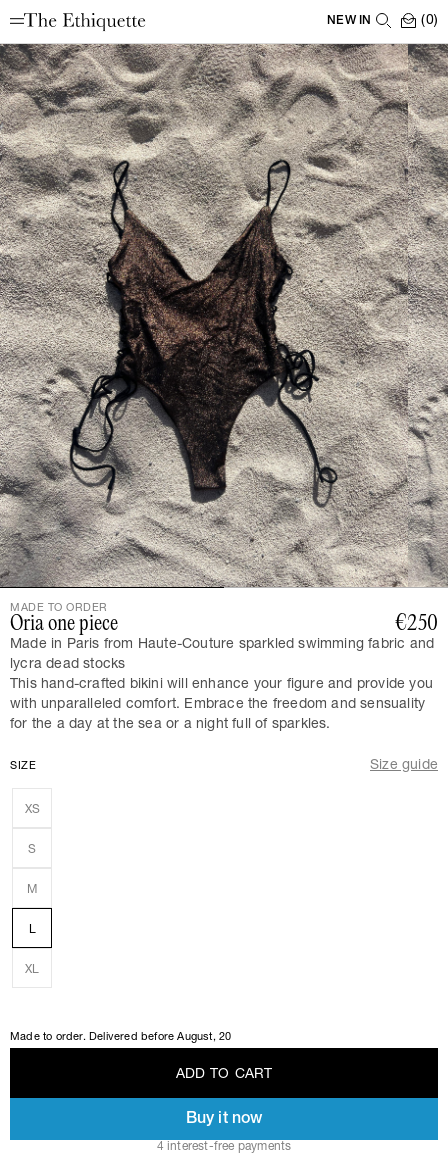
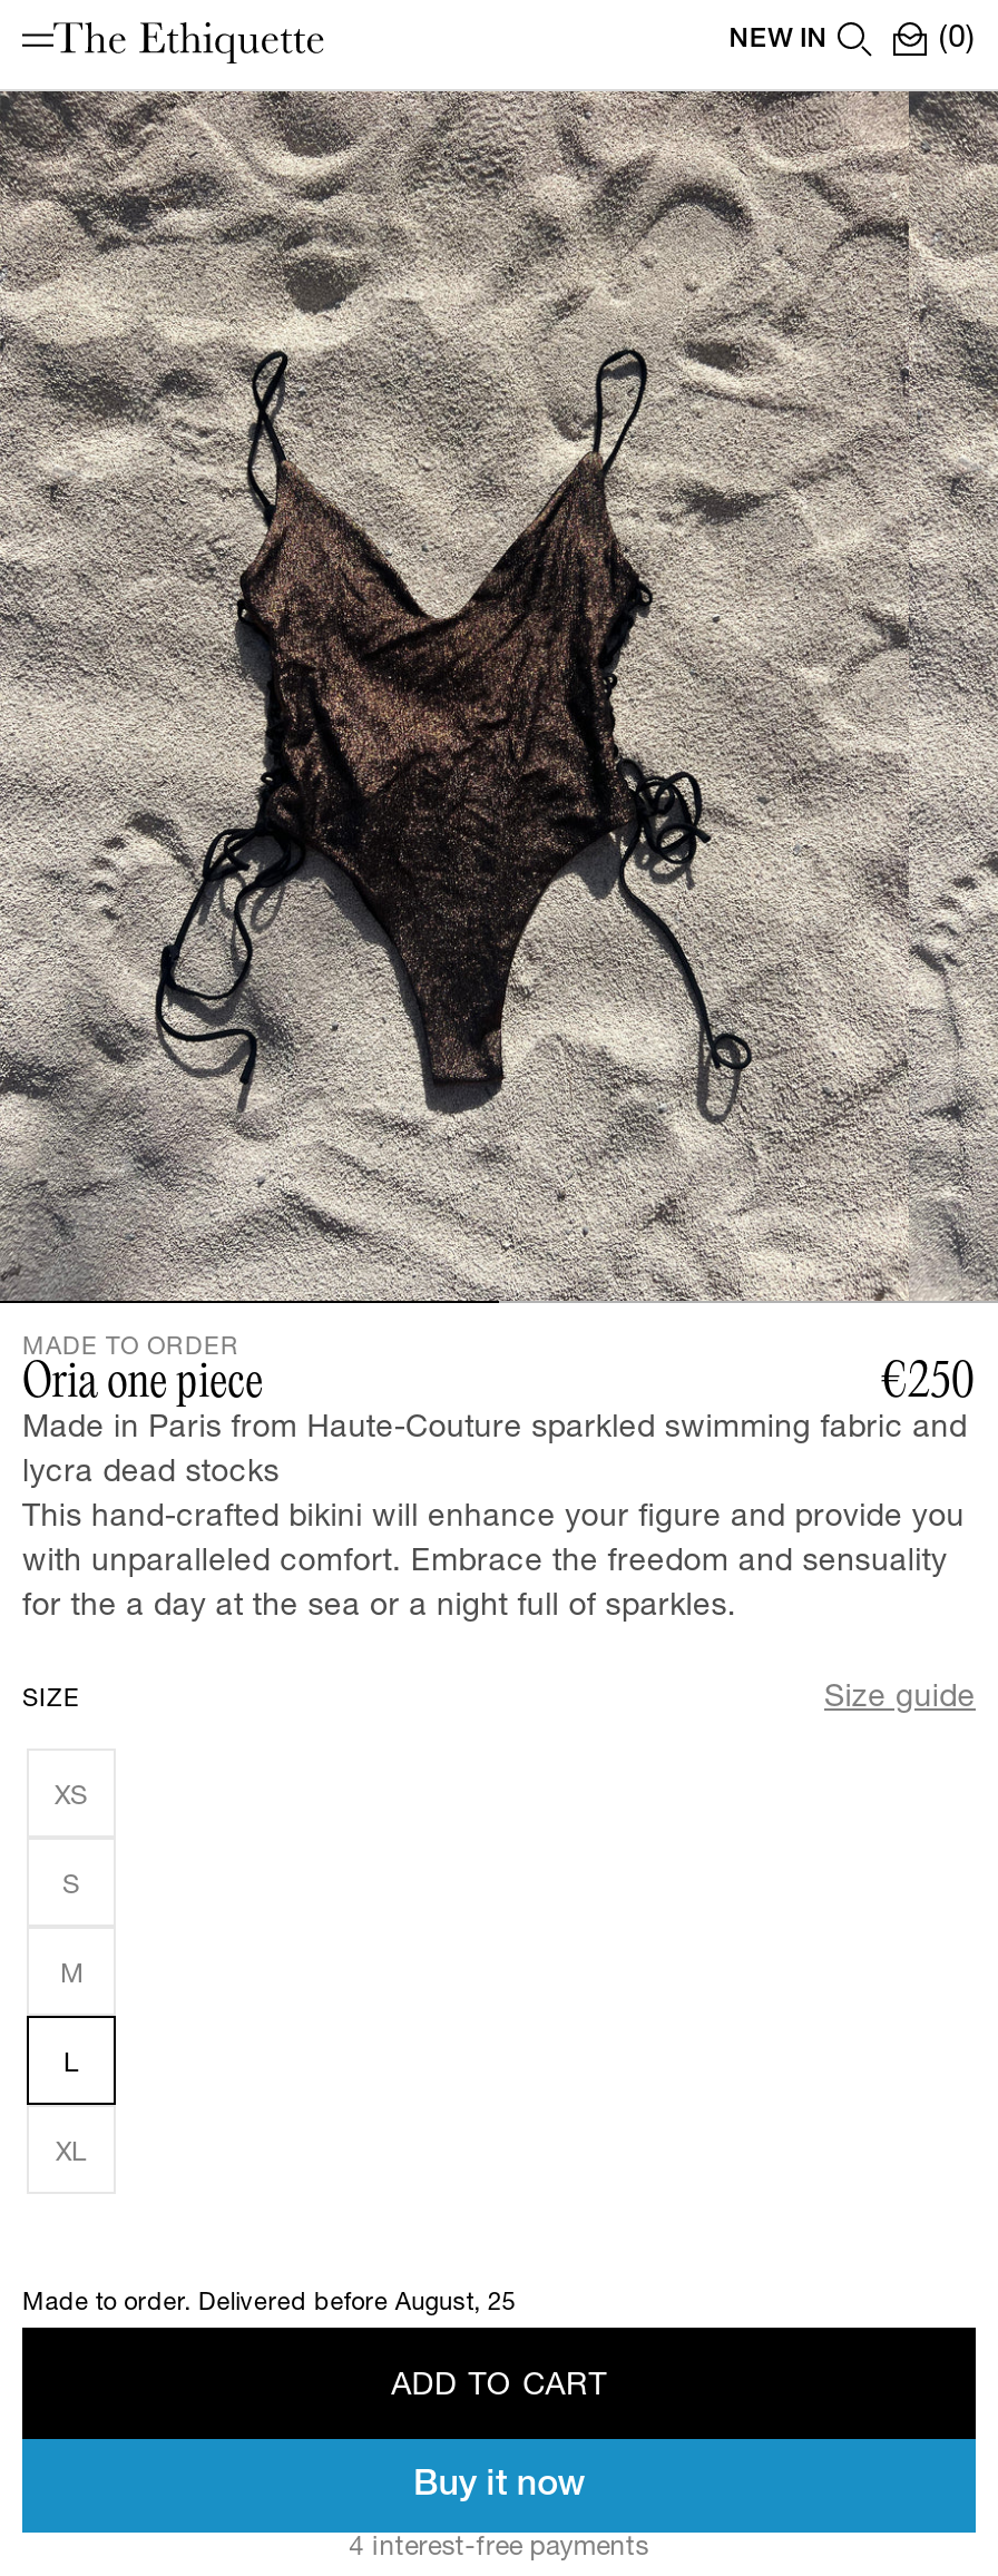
- Made to order. Delivered before August, 20
+ Made to order. Delivered before August, 25
